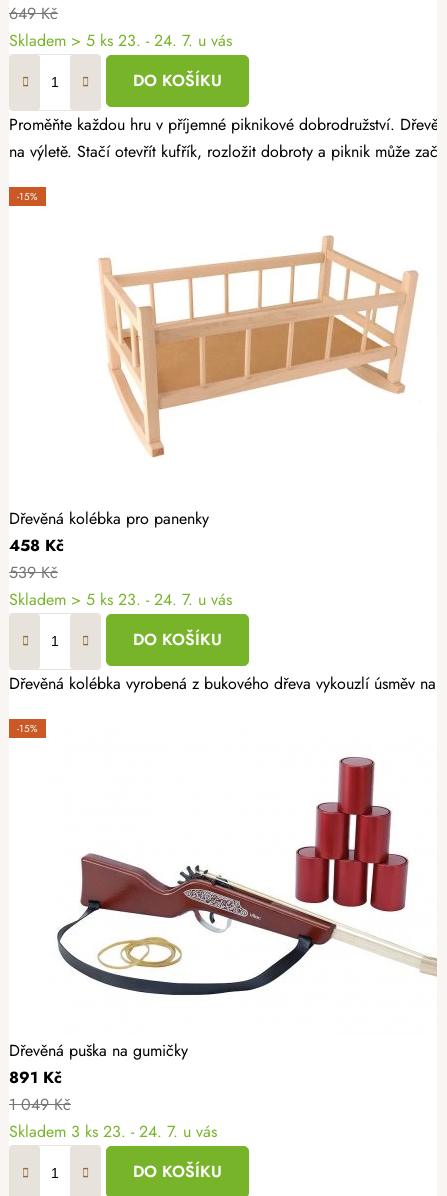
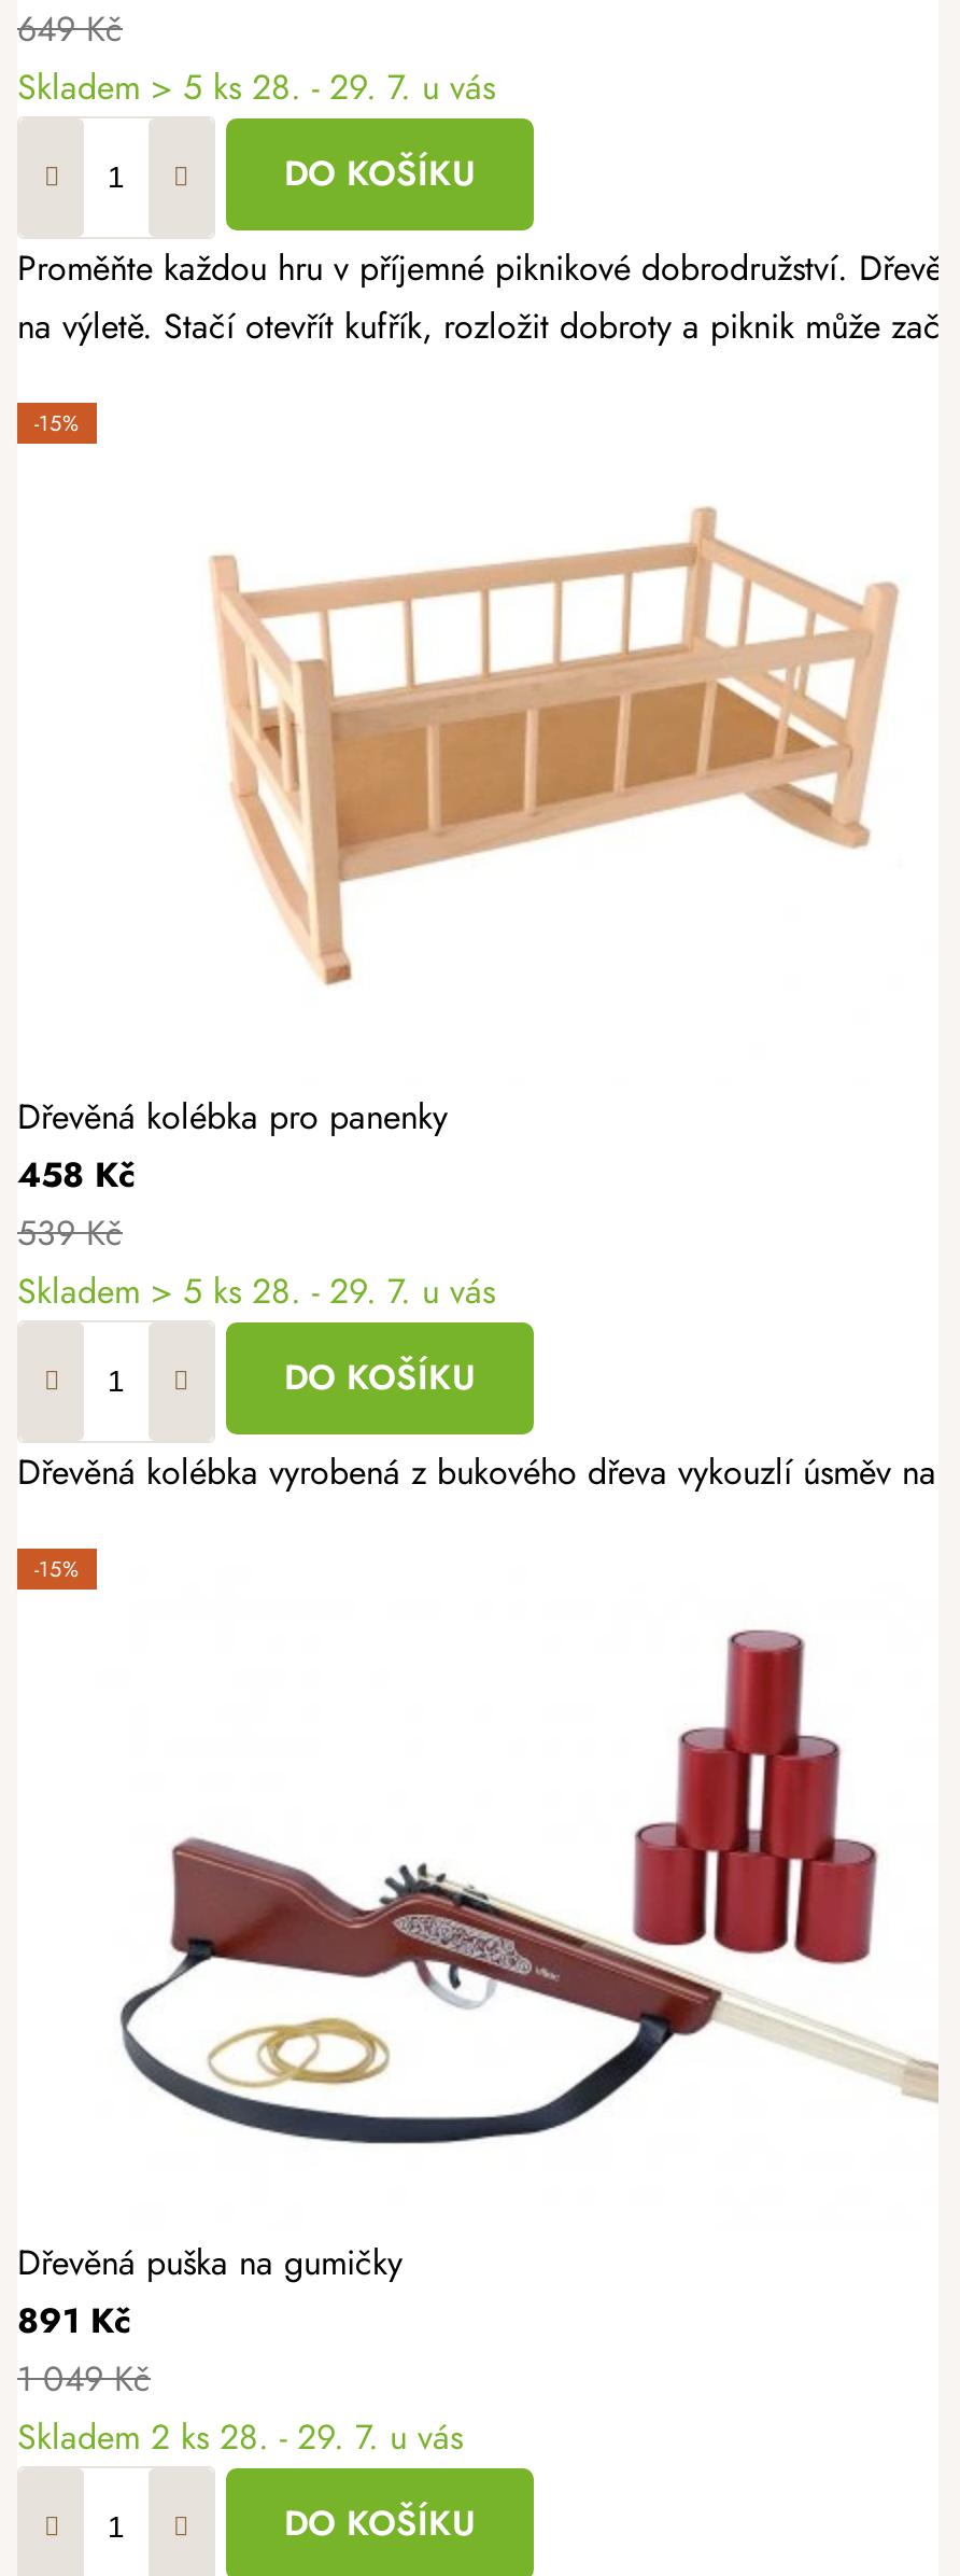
- Skladem > 5 ks 23. - 24. 7. u vás
+ Skladem > 5 ks 28. - 29. 7. u vás

- Skladem > 5 ks 23. - 24. 7. u vás
+ Skladem > 5 ks 28. - 29. 7. u vás

- Skladem 3 ks 23. - 24. 7. u vás
+ Skladem 2 ks 28. - 29. 7. u vás
